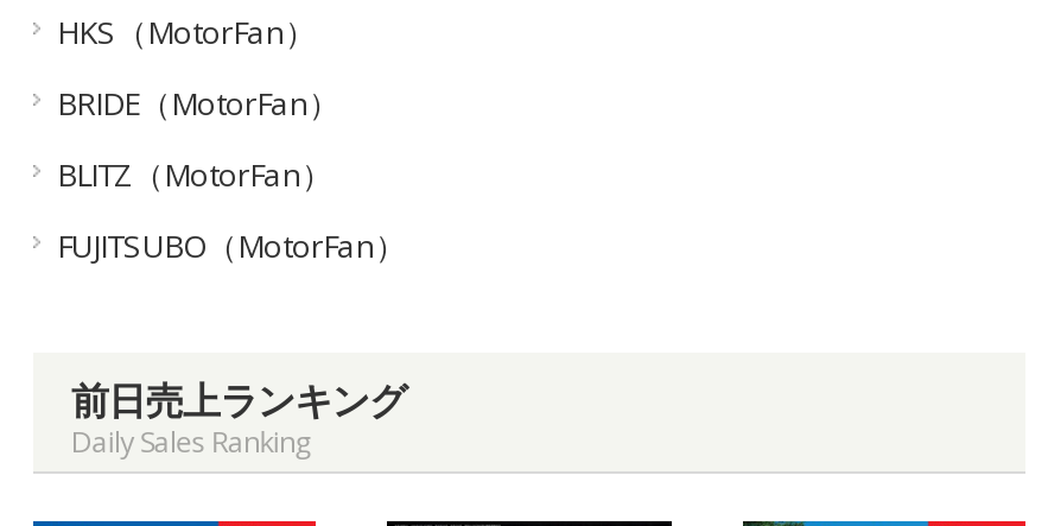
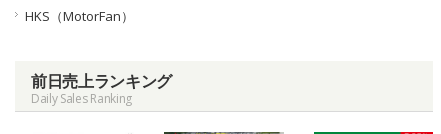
- BRIDE（MotorFan）
- BLITZ（MotorFan）
- FUJITSUBO（MotorFan）
